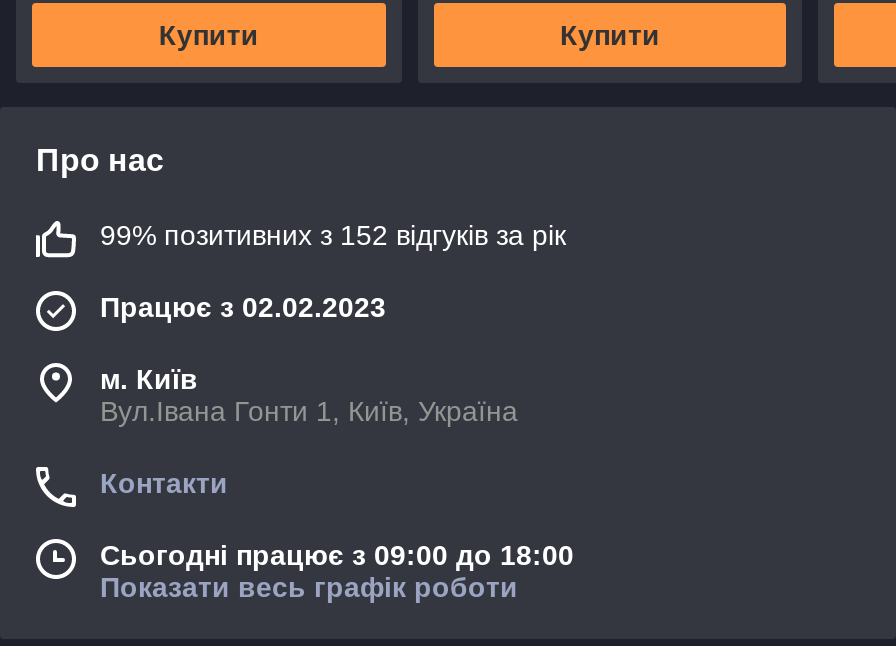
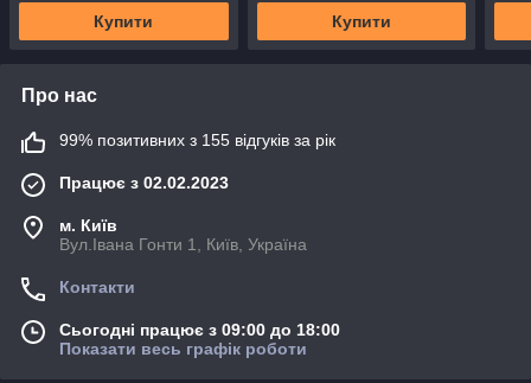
- 99% позитивних з 152 відгуків за рік
+ 99% позитивних з 155 відгуків за рік
